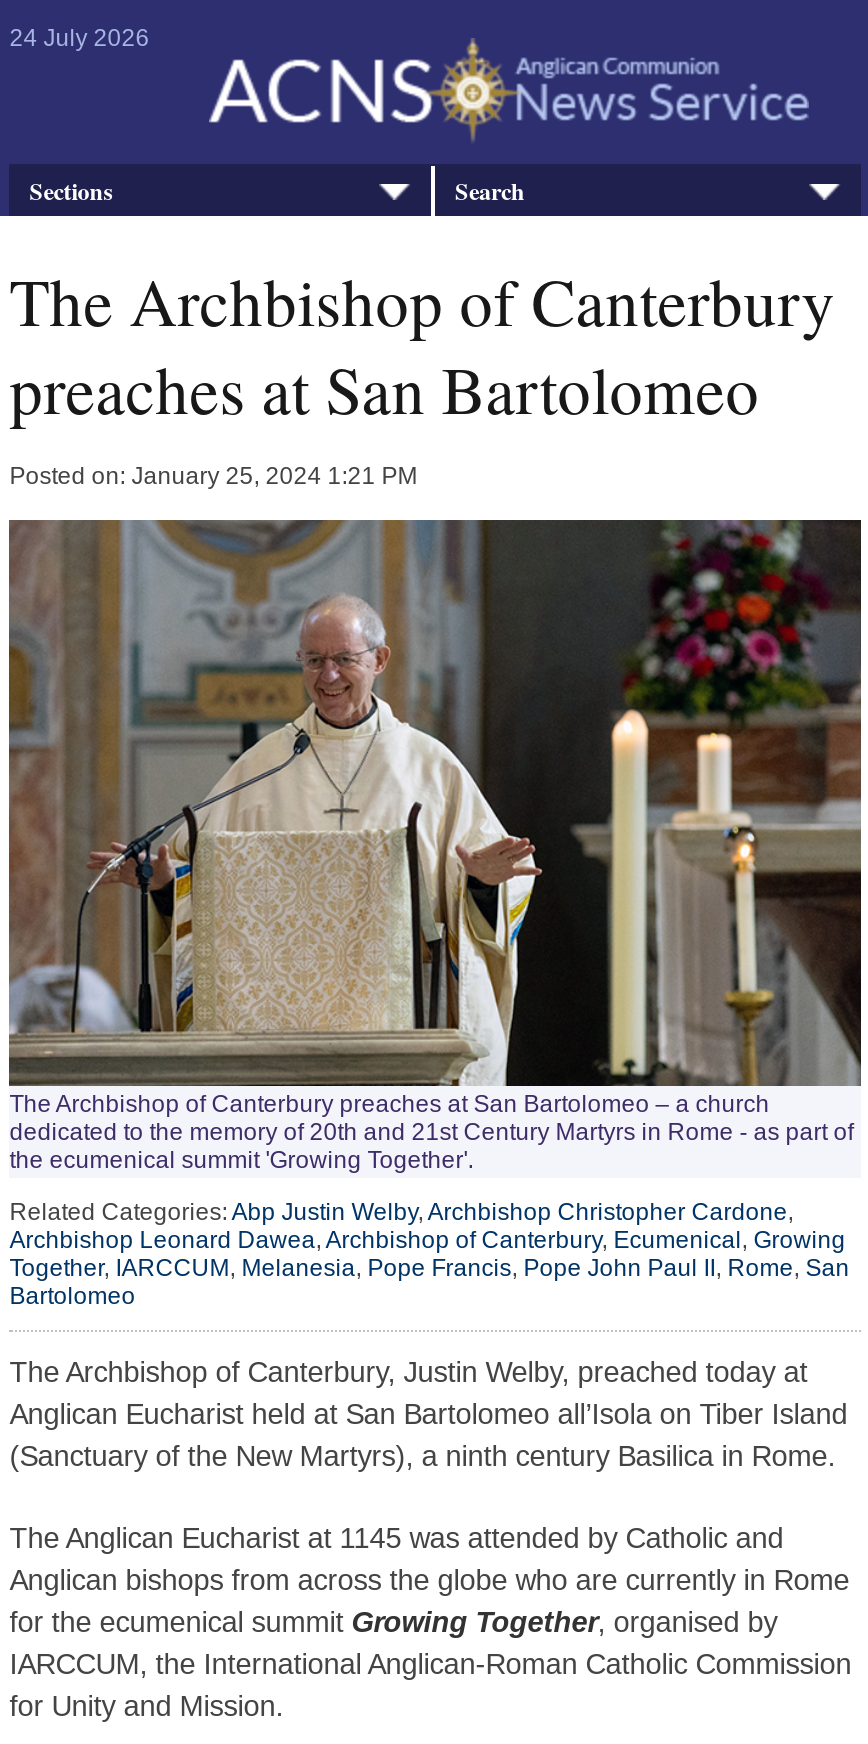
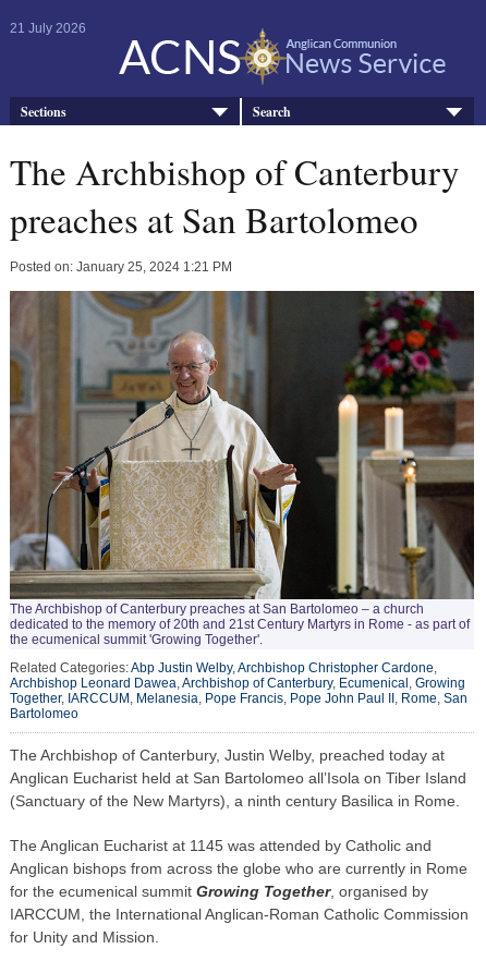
- 24 July 2026
+ 21 July 2026
